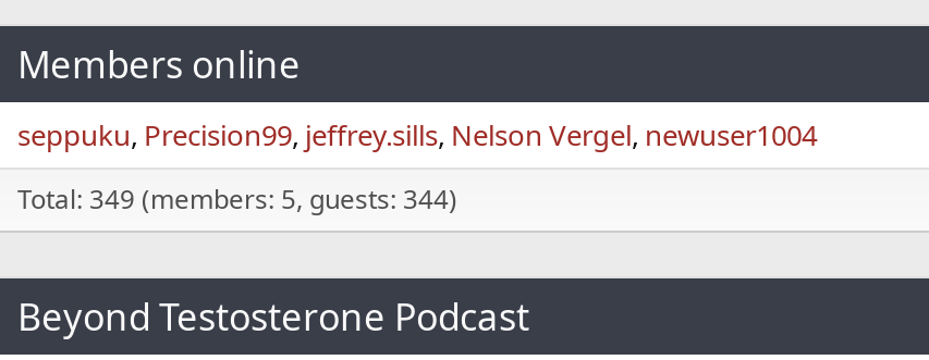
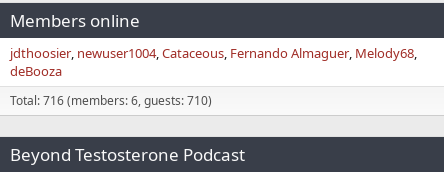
- seppuku Precision99 jeffrey.sills Nelson Vergel newuser1004
+ jdthoosier newuser1004 Cataceous Fernando Almaguer Melody68
+ deBooza

- Total: 349 (members: 5, guests: 344)
+ Total: 716 (members: 6, guests: 710)
